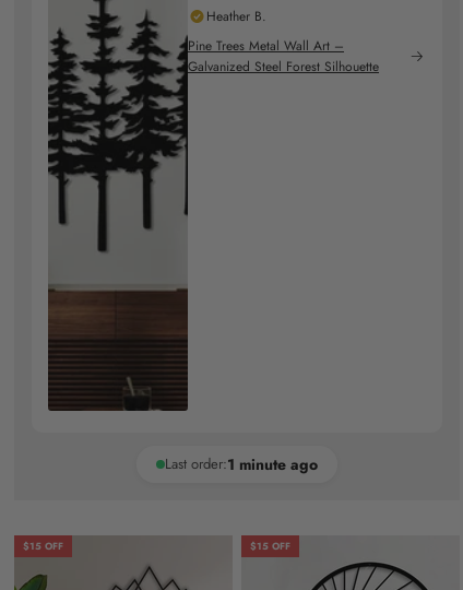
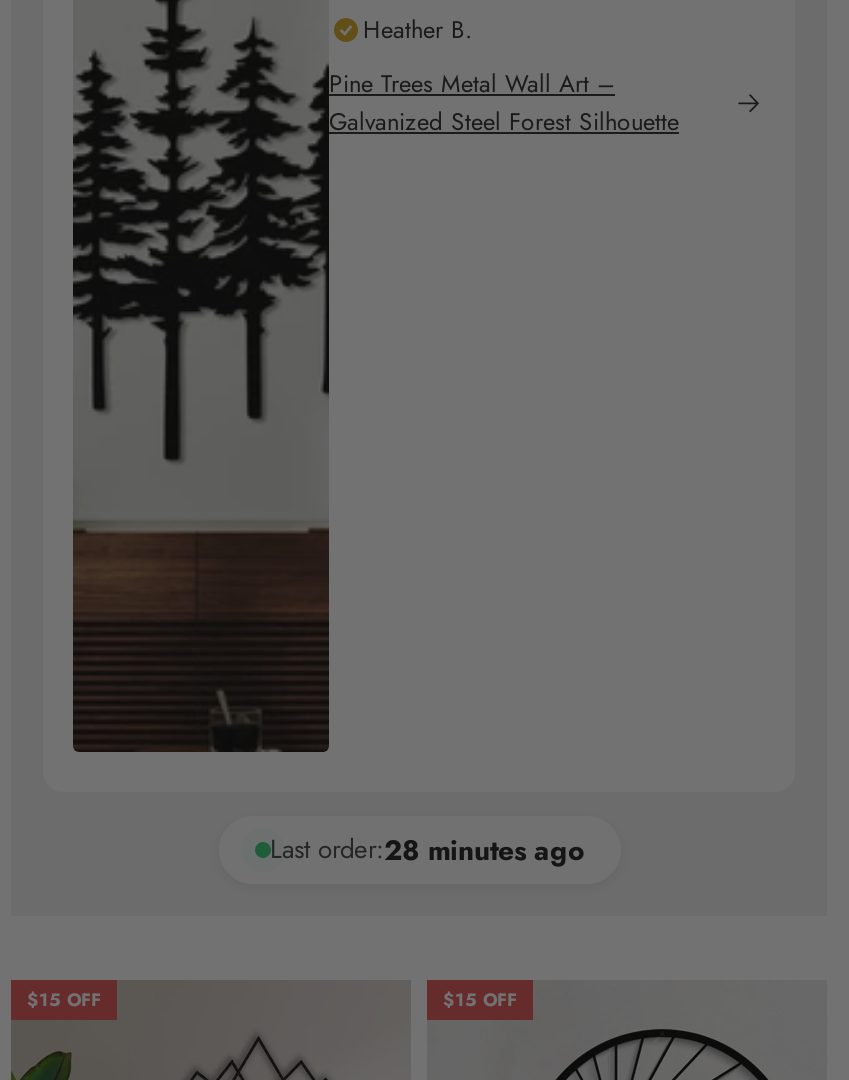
- Last order:1 minute ago
+ Last order:28 minutes ago
